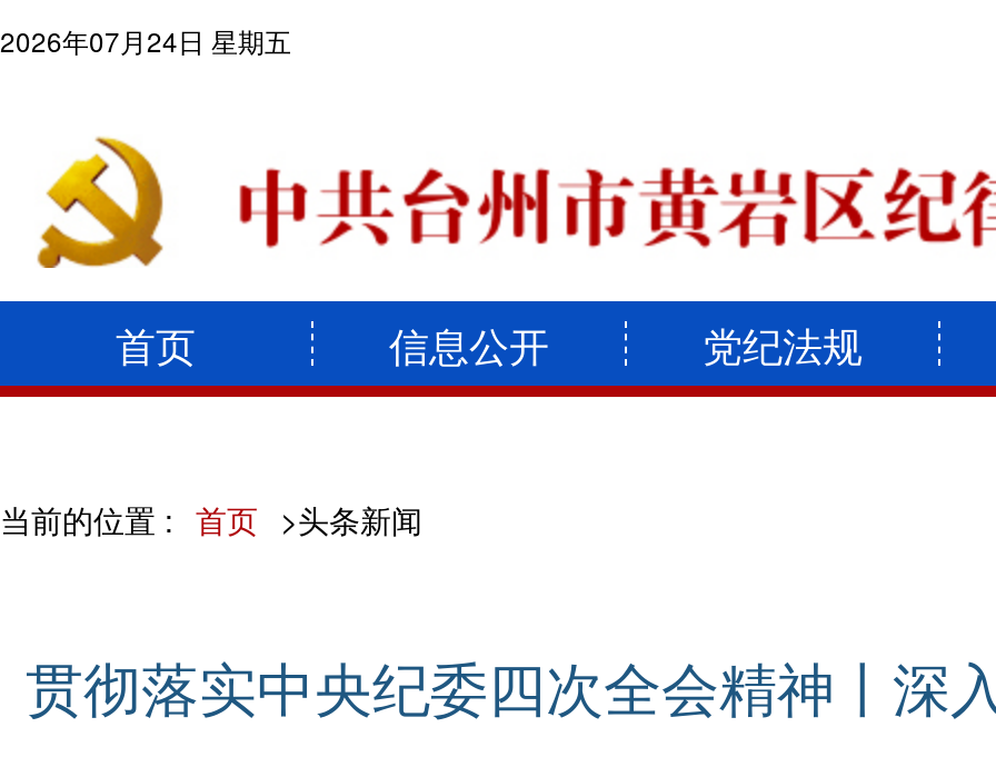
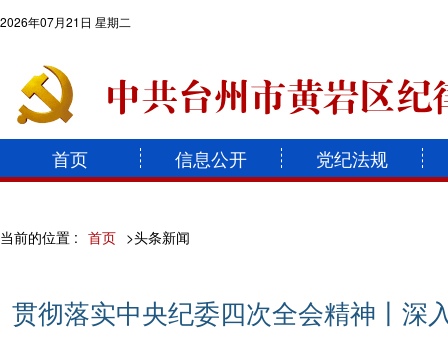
- 2026年07月24日 星期五
+ 2026年07月21日 星期二
